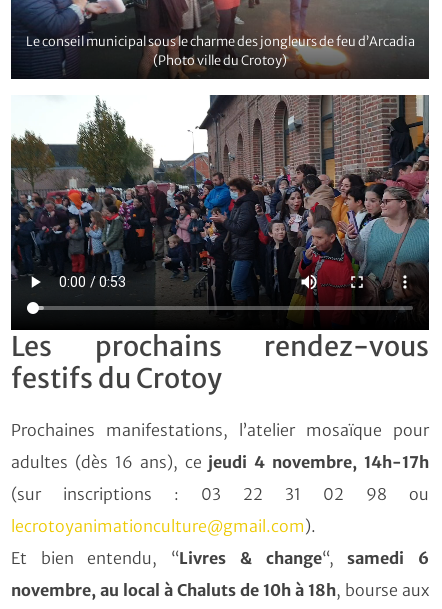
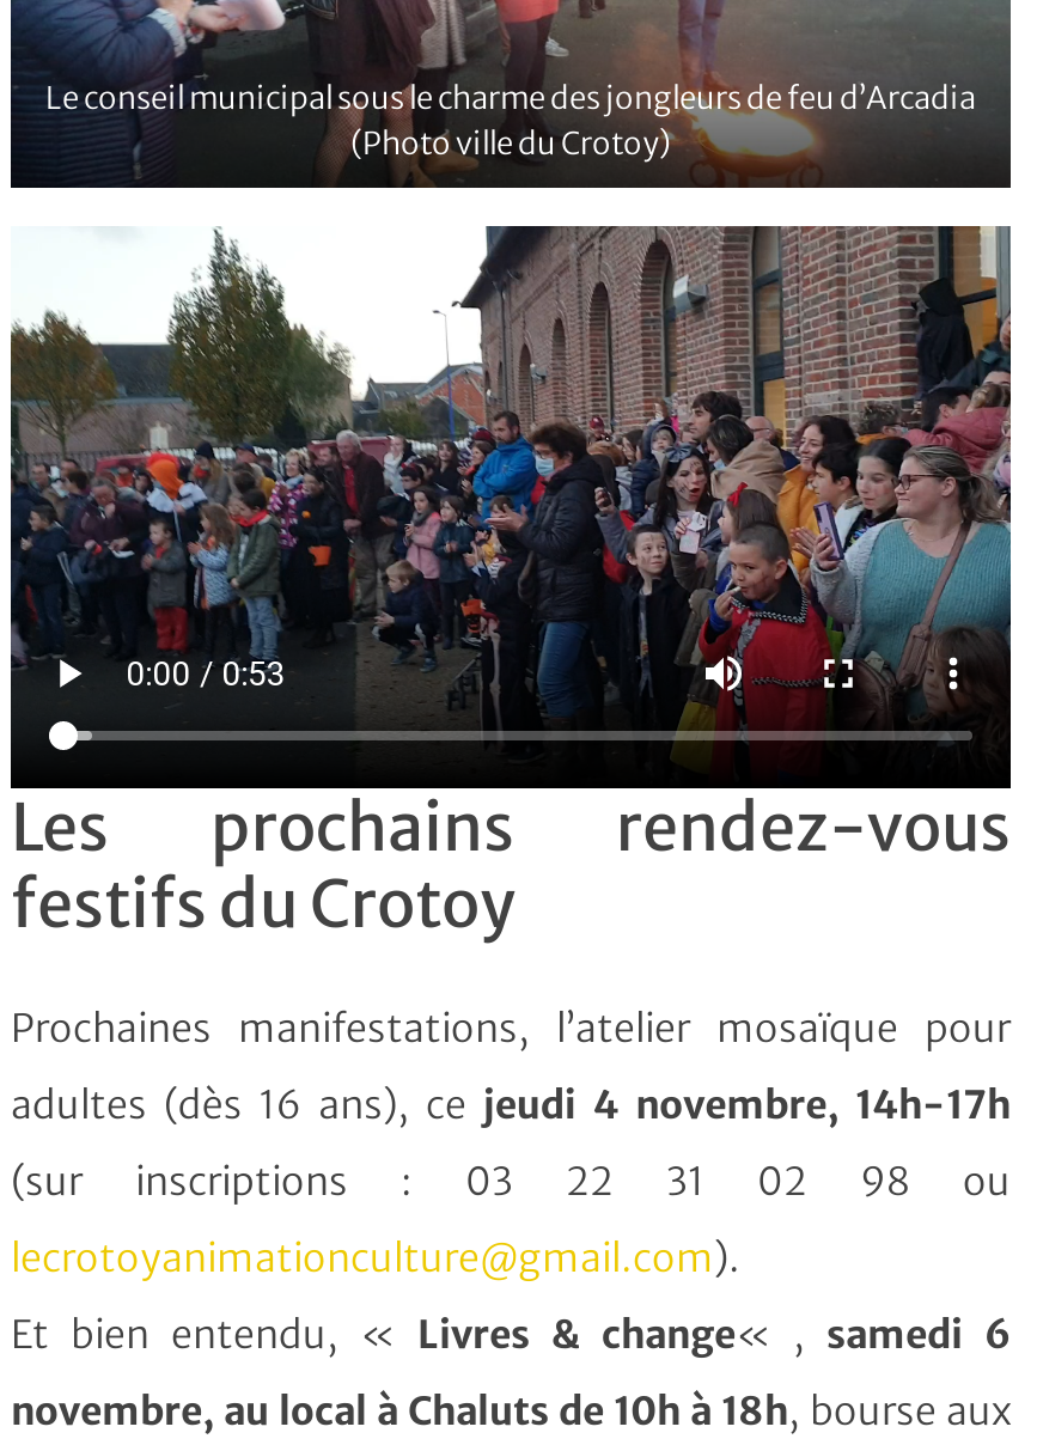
- Et bien entendu, “Livres & change“, samedi 6
+ Et bien entendu, «Livres & change« , samedi 6
